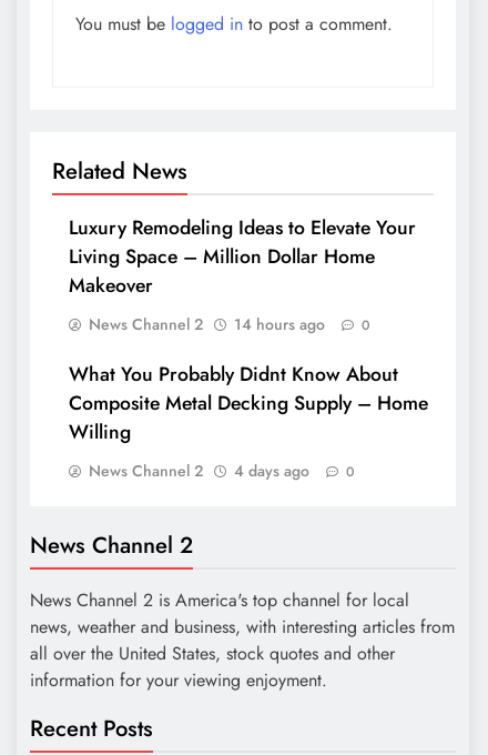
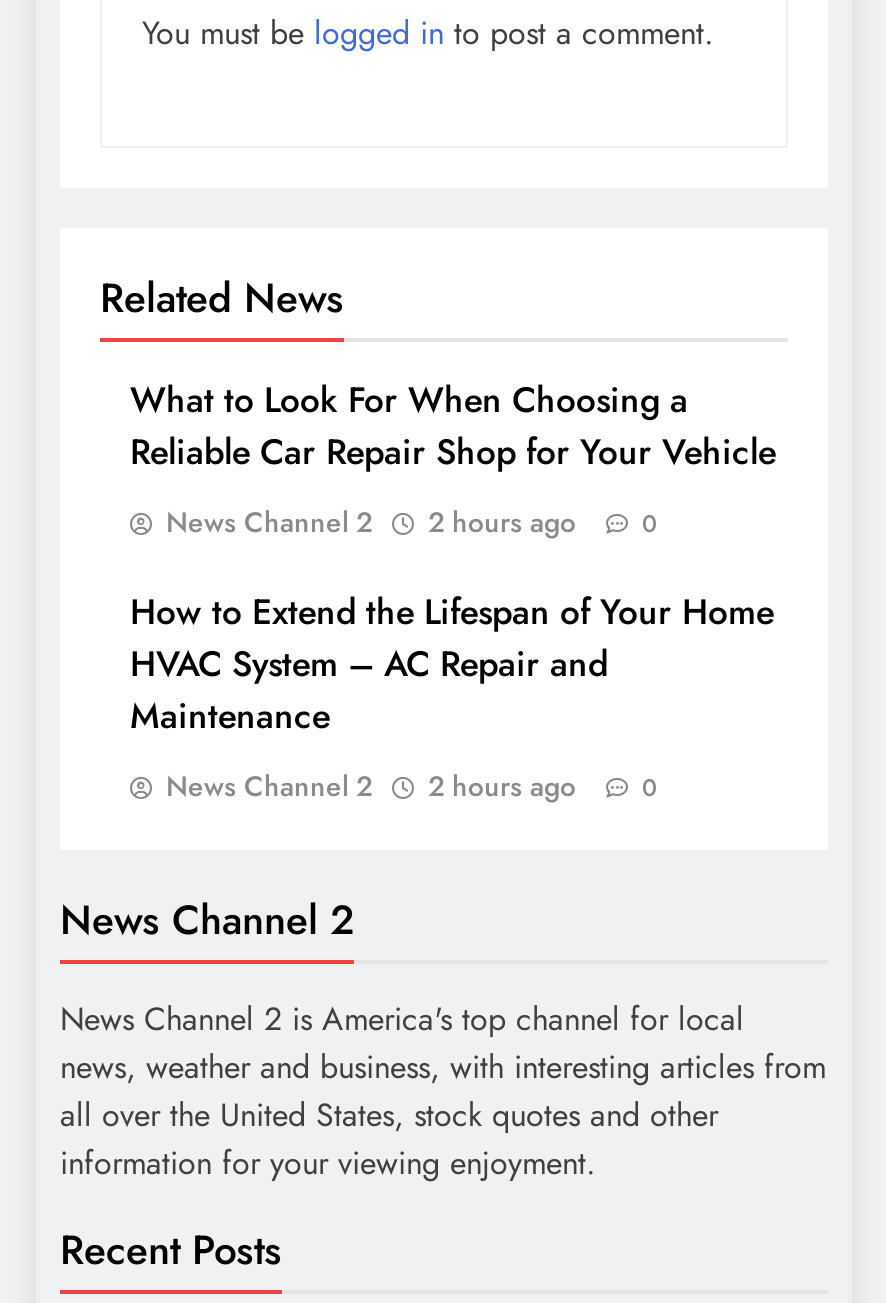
- Luxury Remodeling Ideas to Elevate Your
- Living Space – Million Dollar Home
- Makeover
+ What to Look For When Choosing a
+ Reliable Car Repair Shop for Your Vehicle

- News Channel 2 14 hours ago 0
+ News Channel 2 2 hours ago 0

- What You Probably Didnt Know About
- Composite Metal Decking Supply – Home
- Willing
+ How to Extend the Lifespan of Your Home
+ HVAC System – AC Repair and
+ Maintenance

- News Channel 2 4 days ago 0
+ News Channel 2 2 hours ago 0
